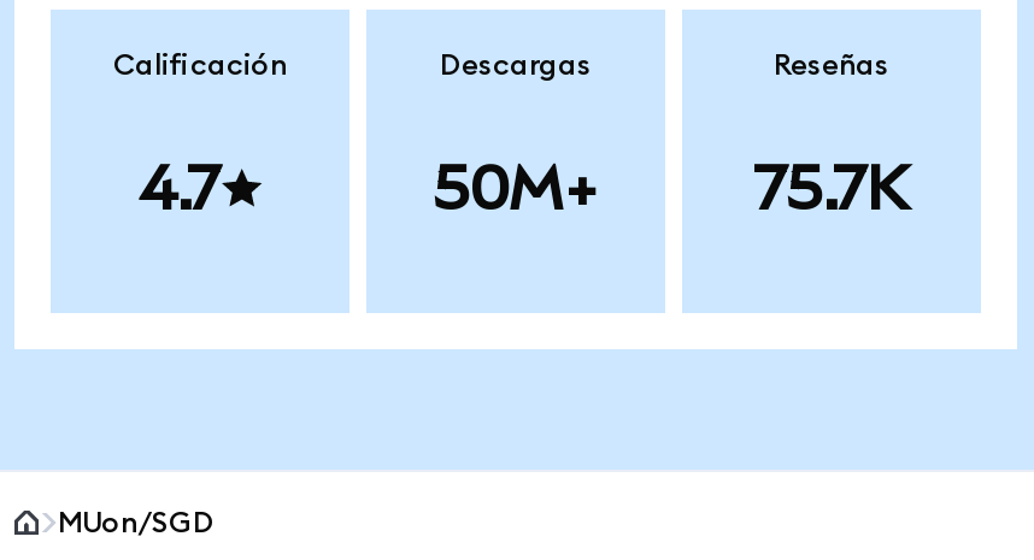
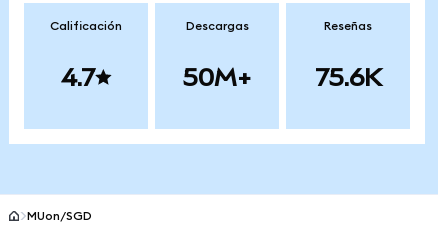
- 75.7K
+ 75.6K
